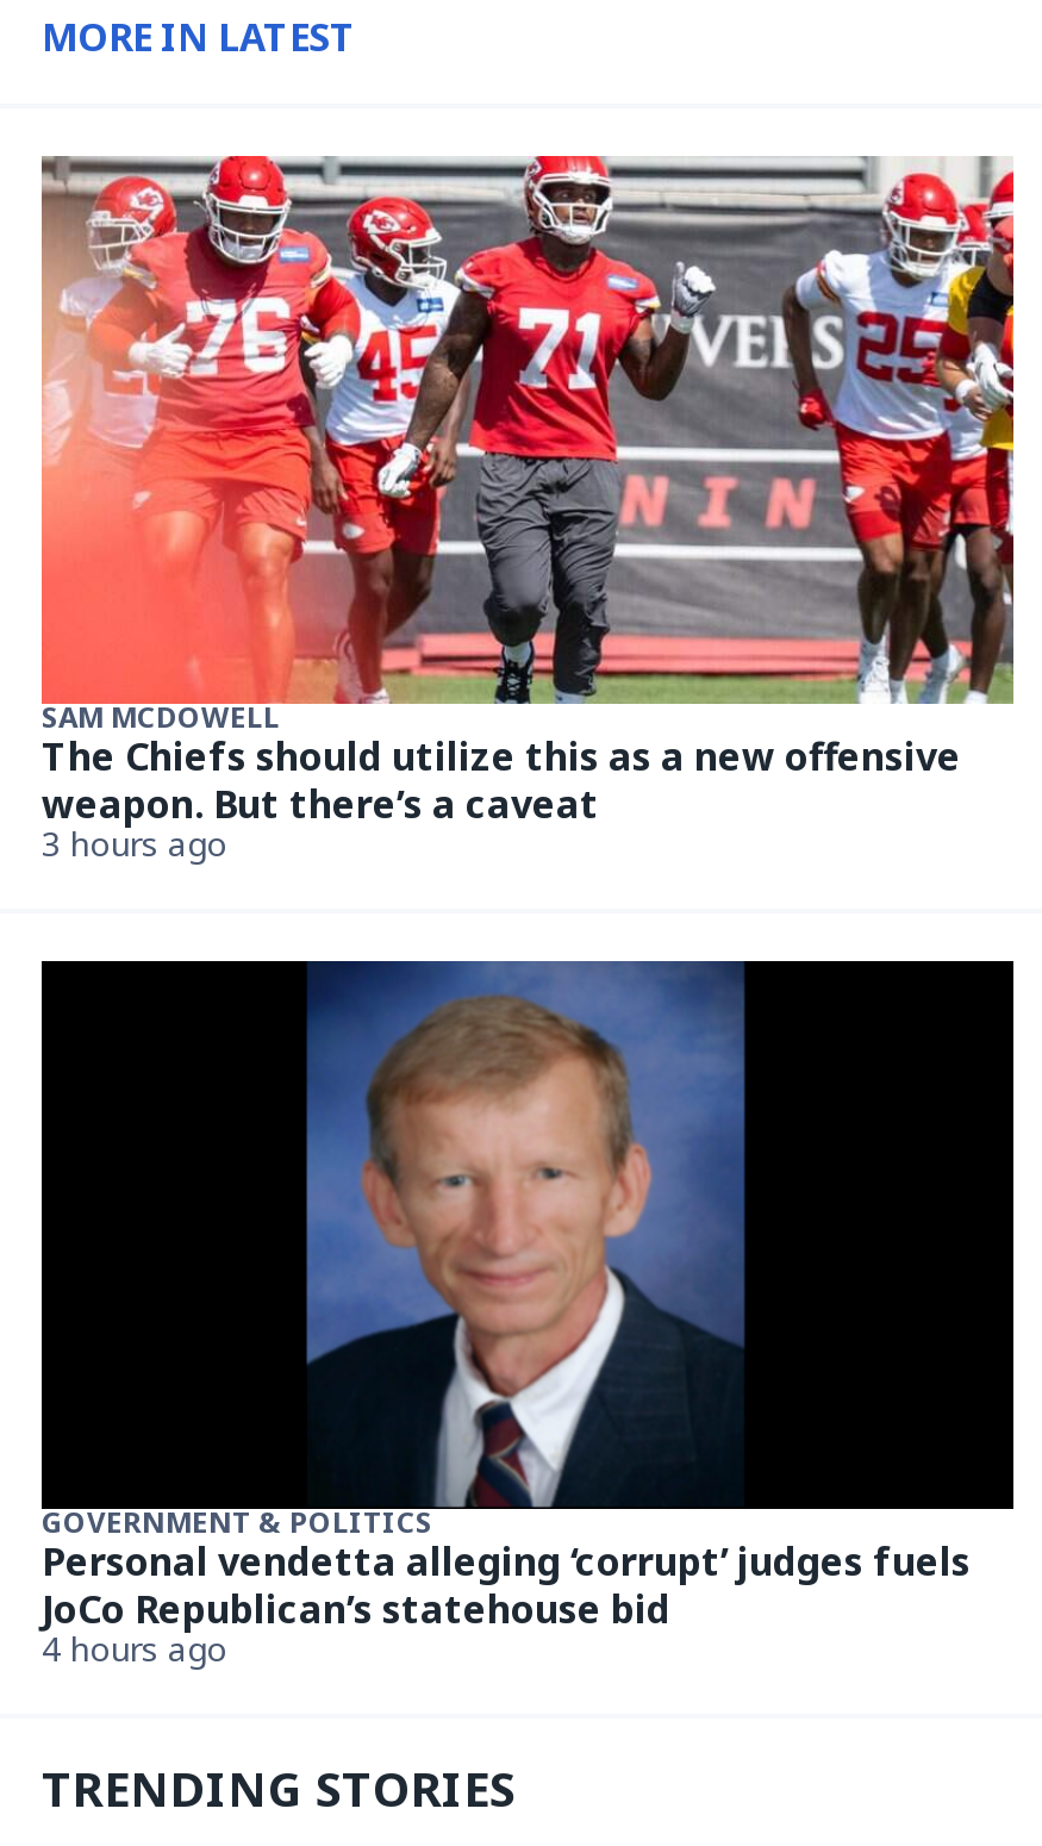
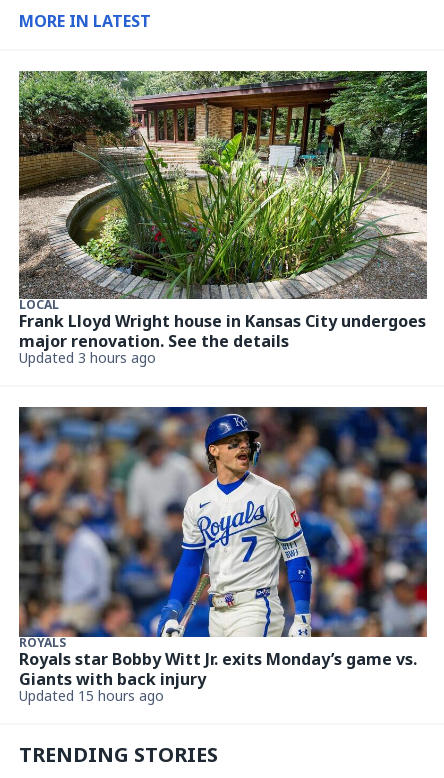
- [image]
- SAM MCDOWELL
- The Chiefs should utilize this as a new offensive
- weapon. But there’s a caveat
- 3 hours ago
+ [image]
+ LOCAL
+ Frank Lloyd Wright house in Kansas City undergoes
+ major renovation. See the details
+ Updated 3 hours ago

- [image]
- GOVERNMENT & POLITICS
- Personal vendetta alleging ‘corrupt’ judges fuels
- JoCo Republican’s statehouse bid
- 4 hours ago
+ [image]
+ ROYALS
+ Royals star Bobby Witt Jr. exits Monday’s game vs.
+ Giants with back injury
+ Updated 15 hours ago
